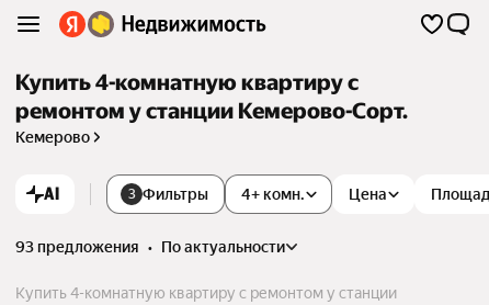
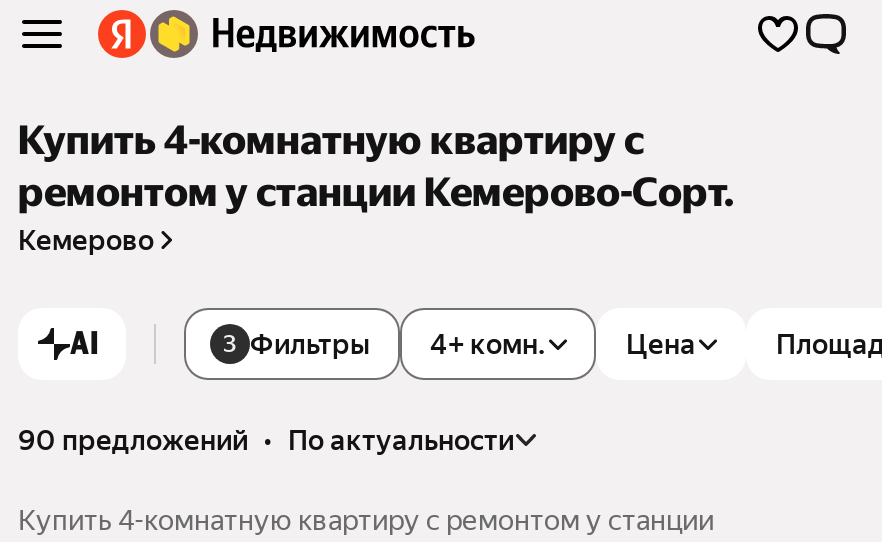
- 93 предложения • по актуальности
+ 90 предложений • по актуальности
